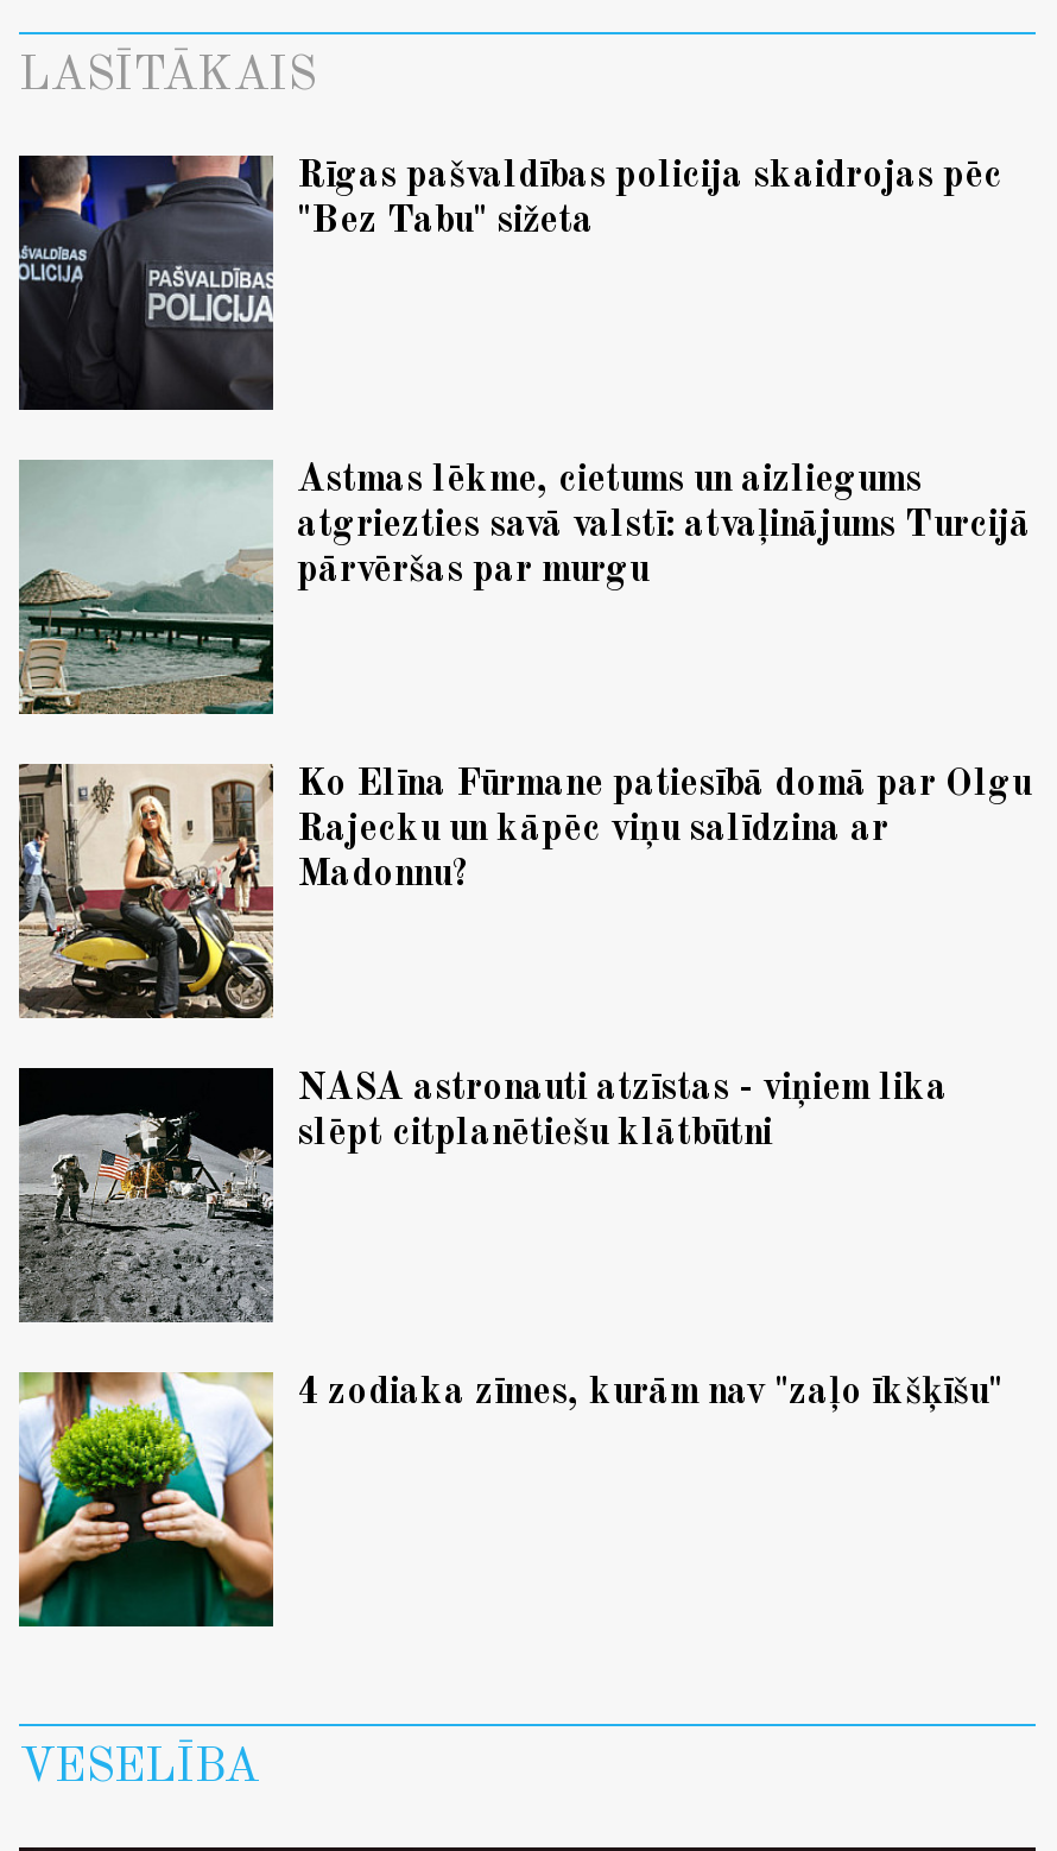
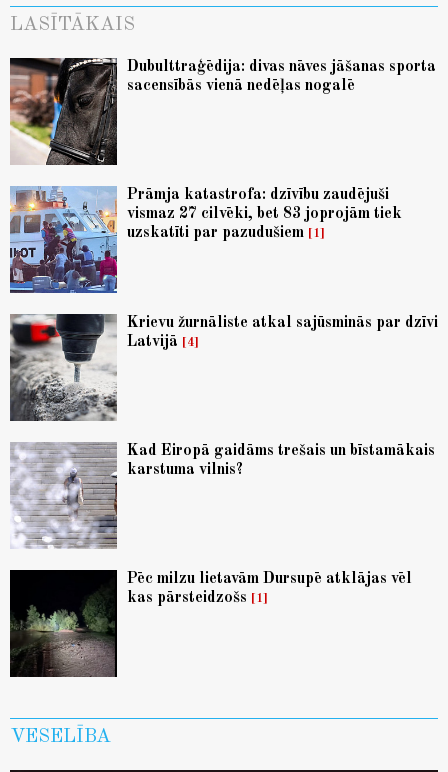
- [image]
- Rīgas pašvaldības policija skaidrojas pēc
- "Bez Tabu" sižeta
+ [image]
+ Dubulttraģēdija: divas nāves jāšanas sporta
+ sacensībās vienā nedēļas nogalē

- [image]
- Astmas lēkme, cietums un aizliegums
- atgriezties savā valstī: atvaļinājums Turcijā
- pārvēršas par murgu
+ [image]
+ Prāmja katastrofa: dzīvību zaudējuši
+ vismaz 27 cilvēki, bet 83 joprojām tiek
+ uzskatīti par pazudušiem
+ 1

- [image]
- Ko Elīna Fūrmane patiesībā domā par Olgu
- Rajecku un kāpēc viņu salīdzina ar
- Madonnu?
+ [image]
+ Krievu žurnāliste atkal sajūsminās par dzīvi
+ Latvijā
+ 4

- [image]
- NASA astronauti atzīstas - viņiem lika
- slēpt citplanētiešu klātbūtni
+ [image]
+ Kad Eiropā gaidāms trešais un bīstamākais
+ karstuma vilnis?

- [image]
- 4 zodiaka zīmes, kurām nav "zaļo īkšķīšu"
+ [image]
+ Pēc milzu lietavām Dursupē atklājas vēl
+ kas pārsteidzošs
+ 1
